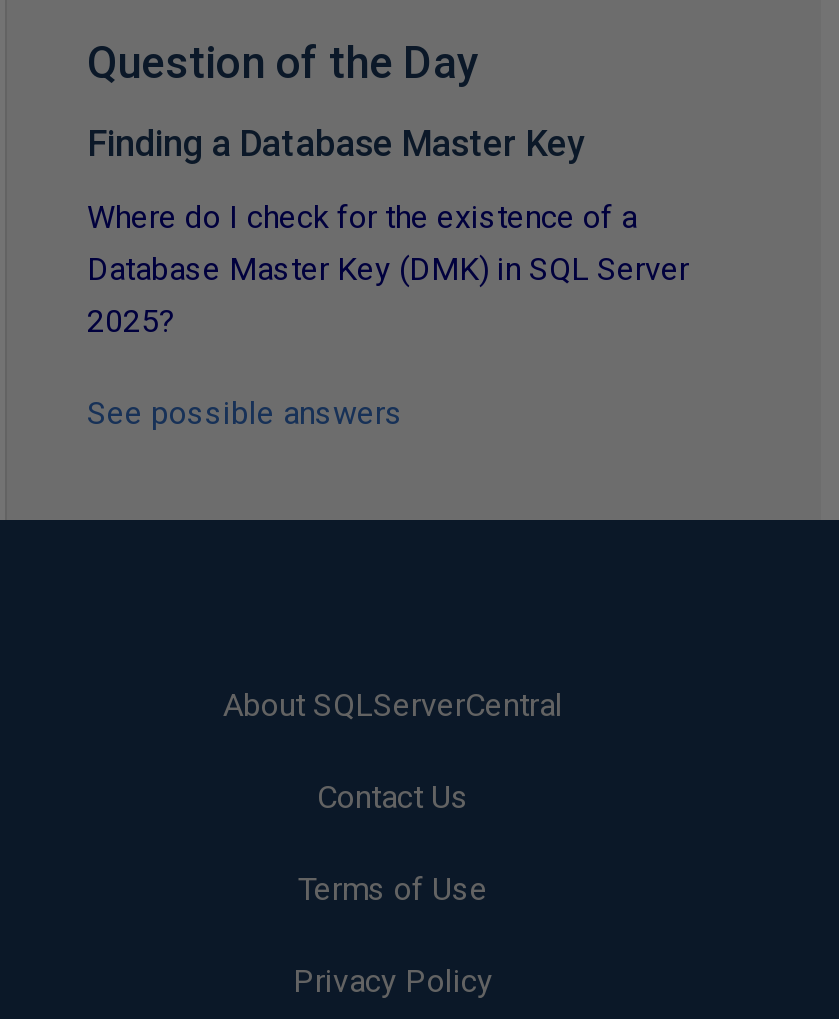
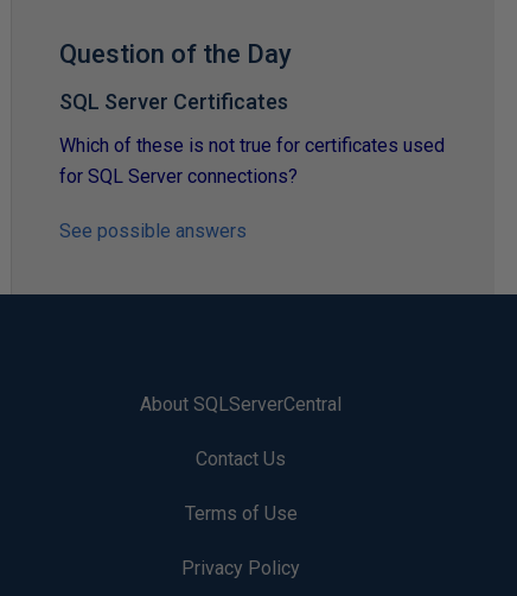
- Finding a Database Master Key
+ SQL Server Certificates

- Where do I check for the existence of a
- Database Master Key (DMK) in SQL Server
- 2025?
+ Which of these is not true for certificates used
+ for SQL Server connections?
